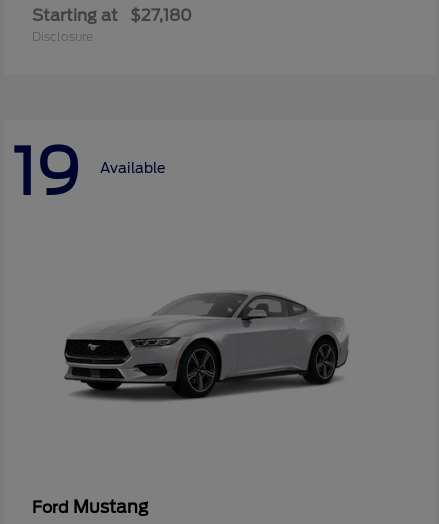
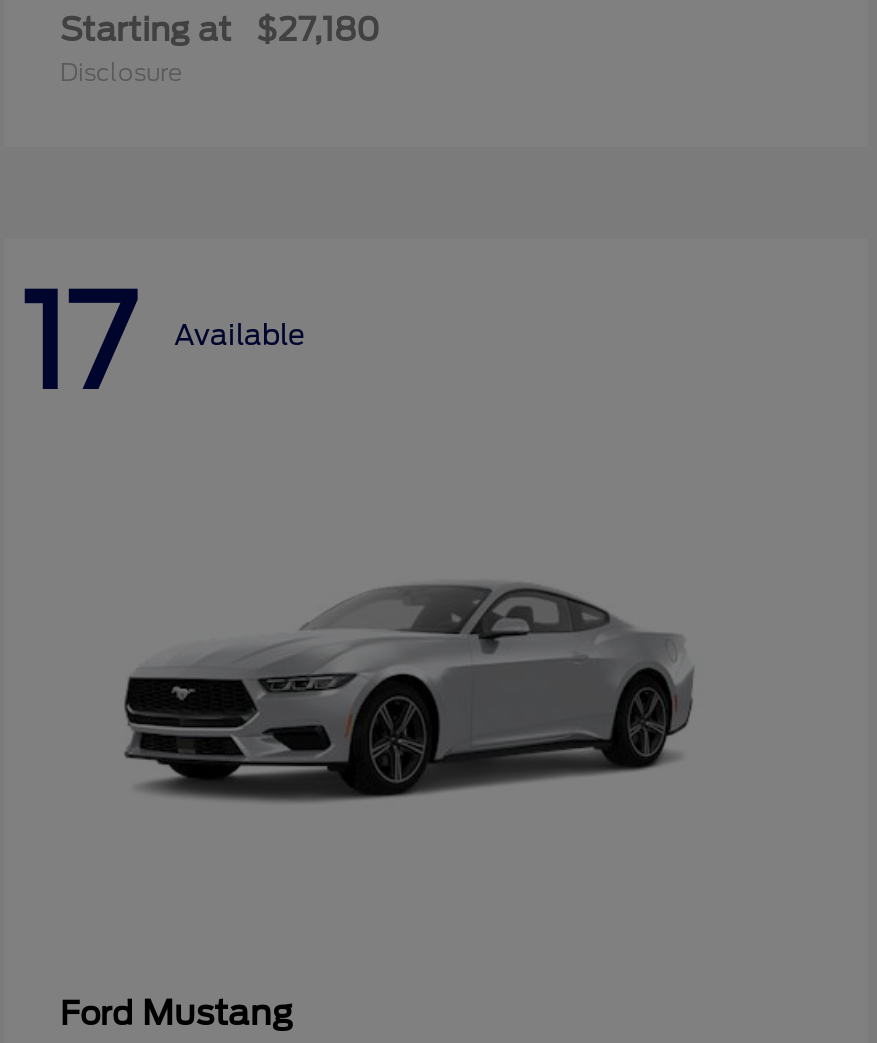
- 19 Available
+ 17 Available
